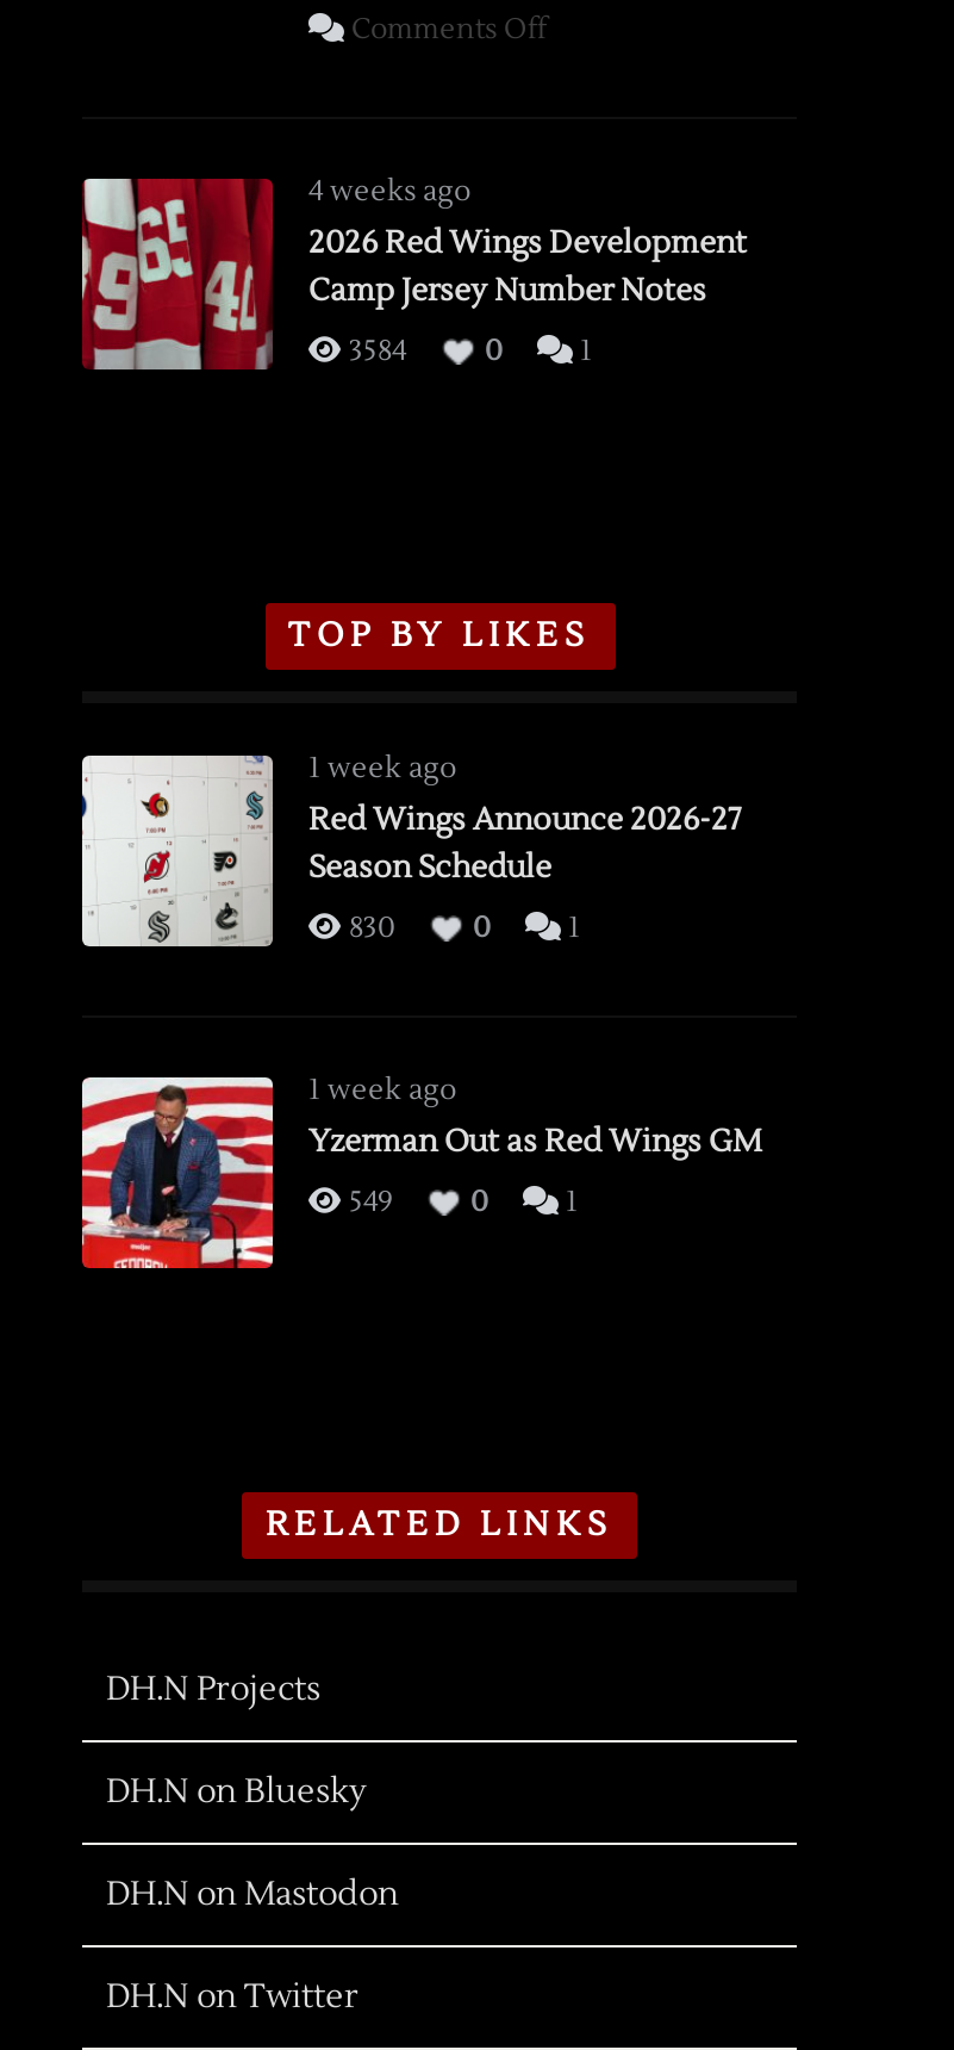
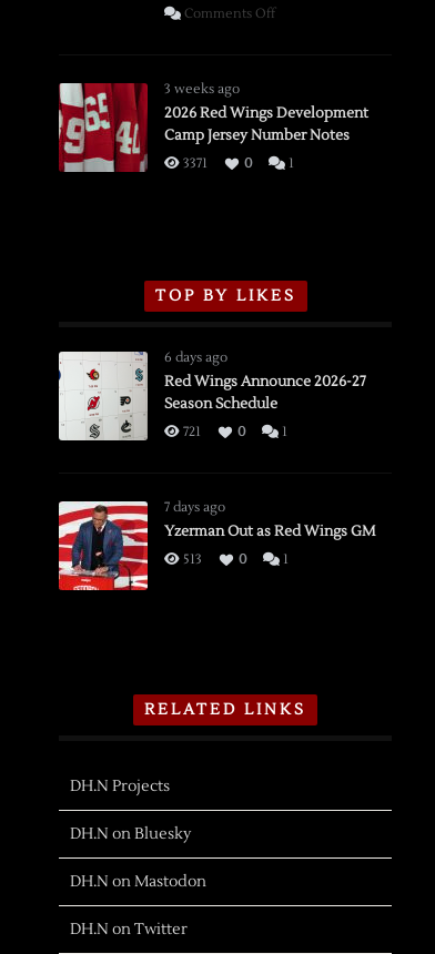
- 4 weeks ago
+ 3 weeks ago

- 3584
+ 3371

- 1 week ago
+ 6 days ago

- 830
+ 721

- 1 week ago
+ 7 days ago

- 549
+ 513
